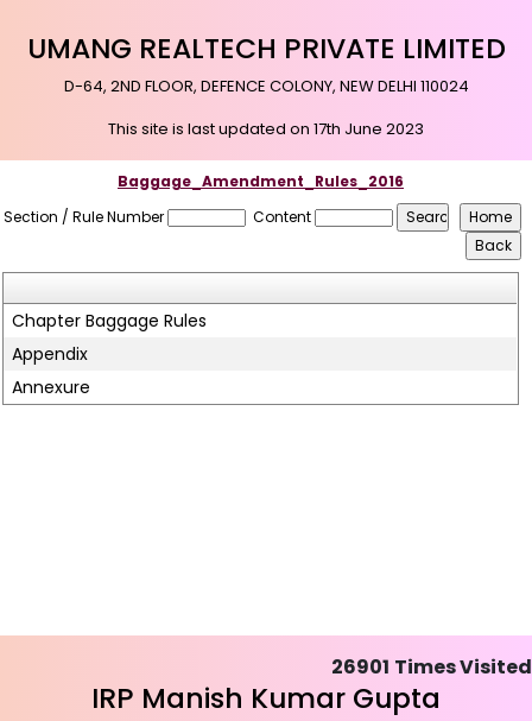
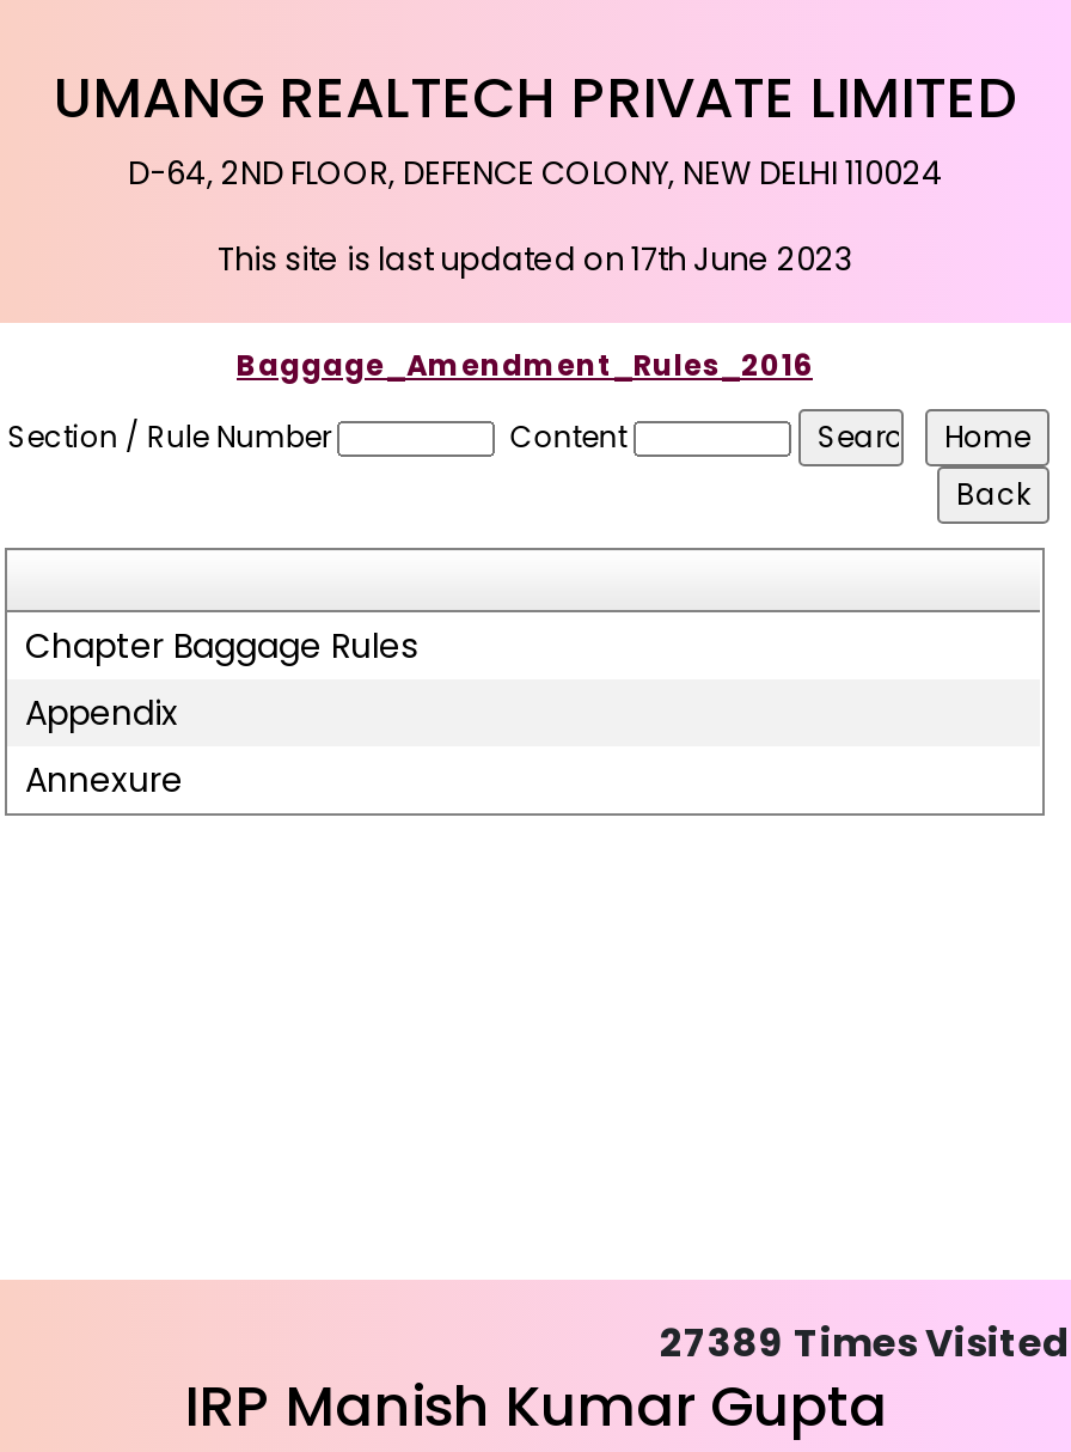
- 26901 Times Visited
+ 27389 Times Visited
